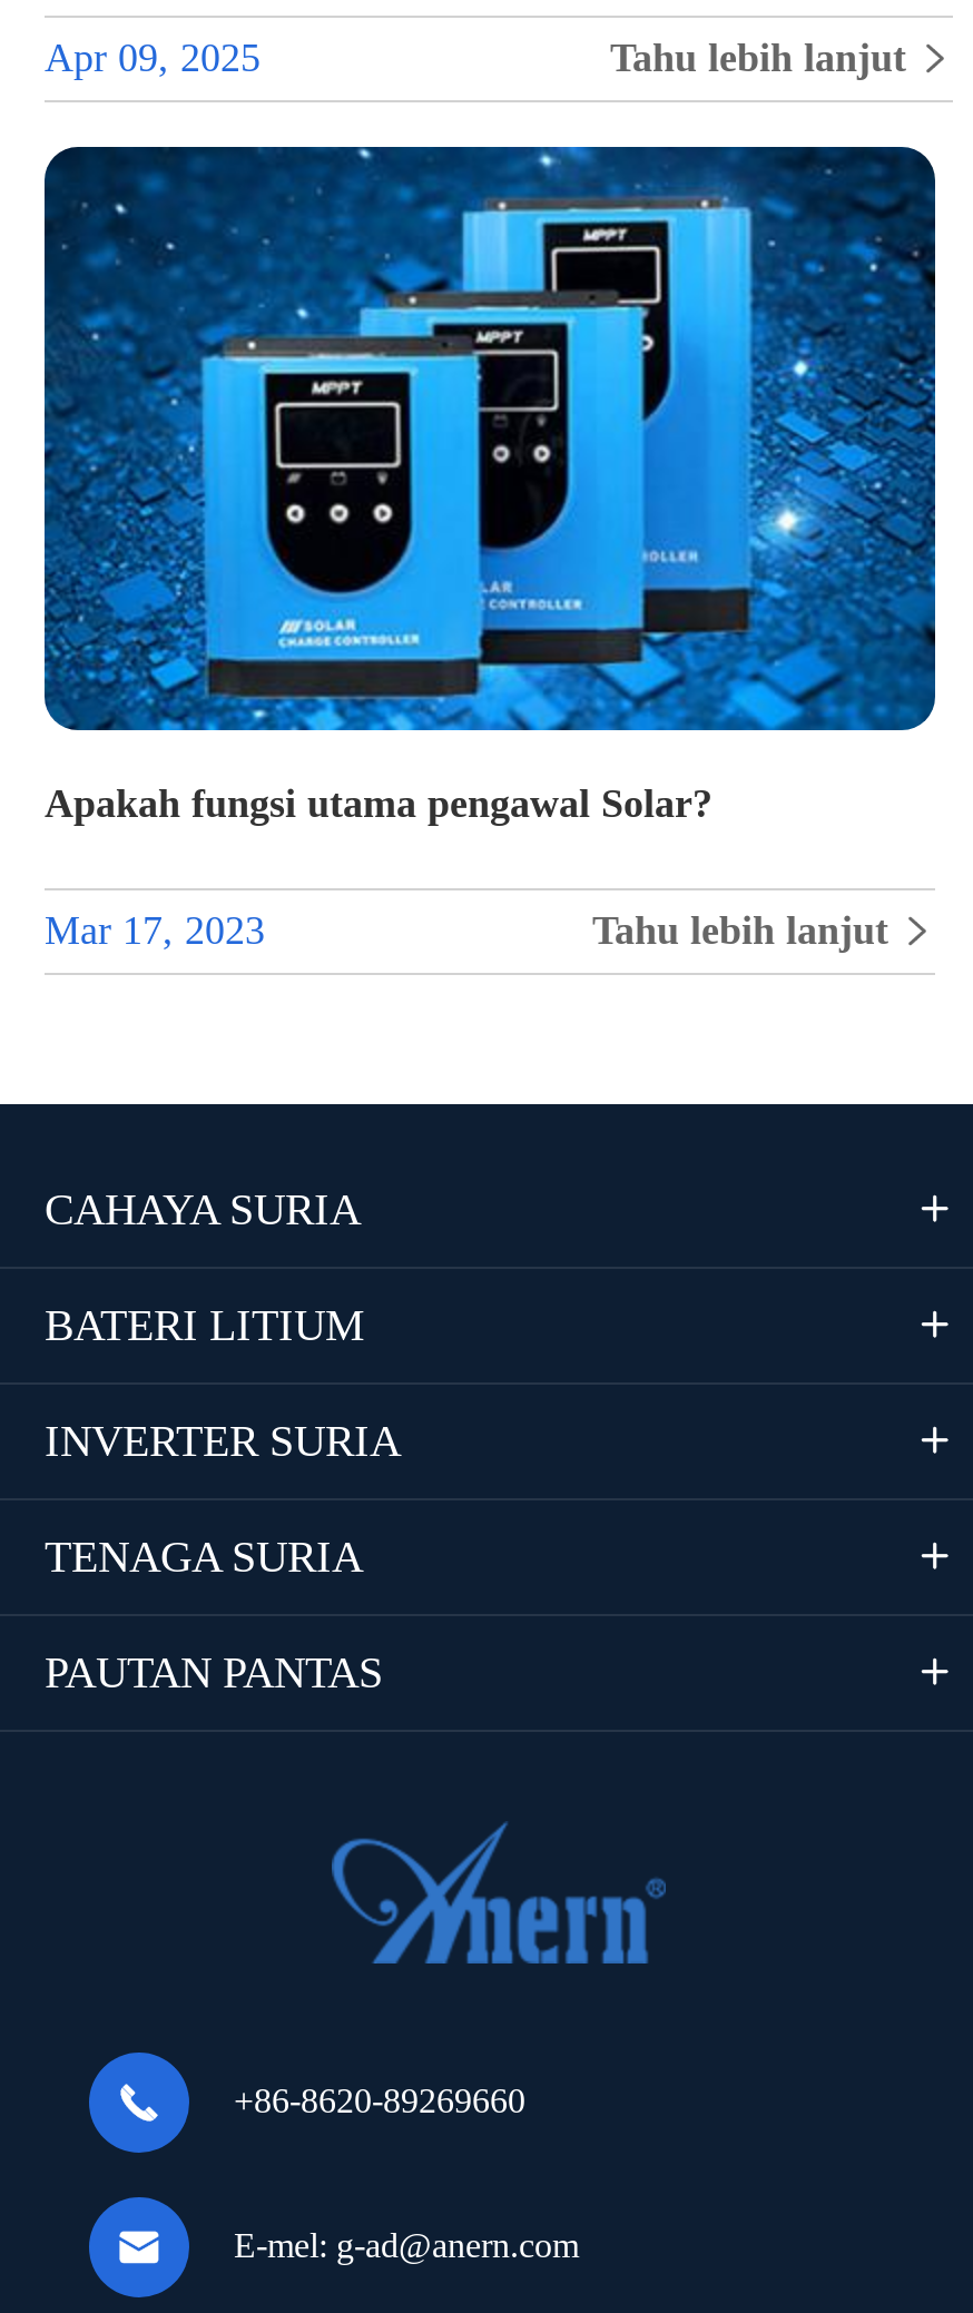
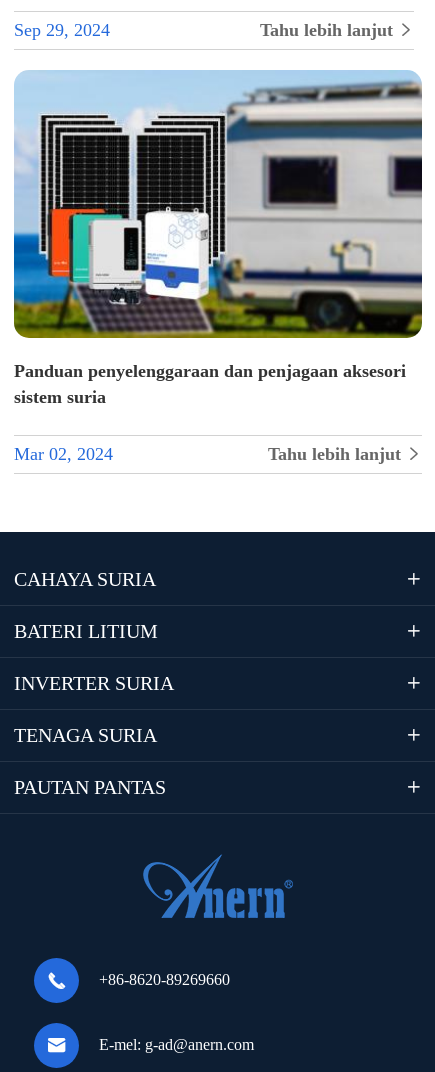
- Apr 09, 2025
+ Sep 29, 2024

- [image]
- Apakah fungsi utama pengawal Solar?
+ [image]
+ Panduan penyelenggaraan dan penjagaan aksesori
+ sistem suria

- Mar 17, 2023
+ Mar 02, 2024
